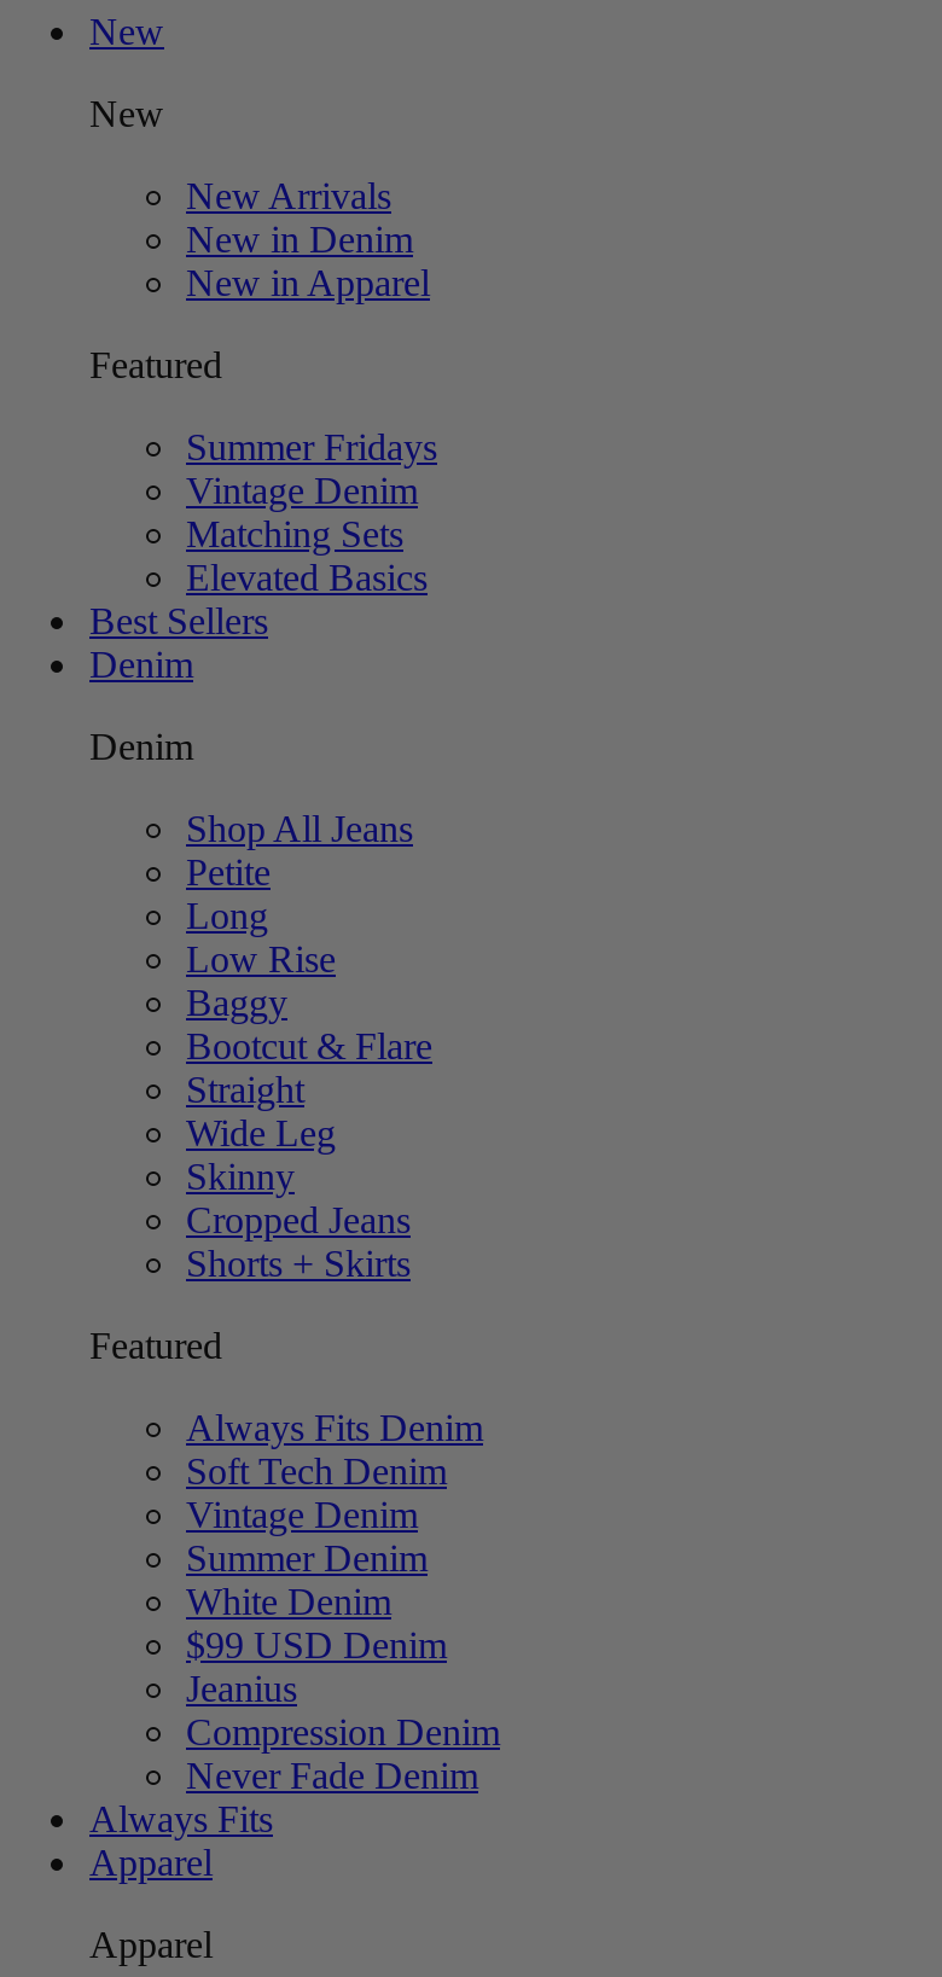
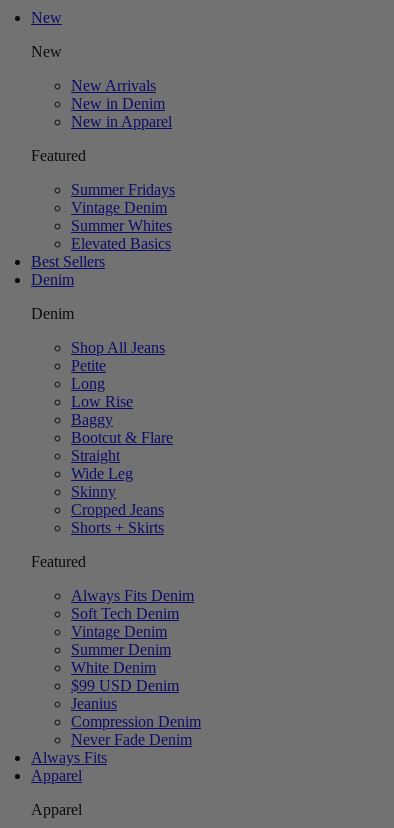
- Matching Sets
+ Summer Whites
